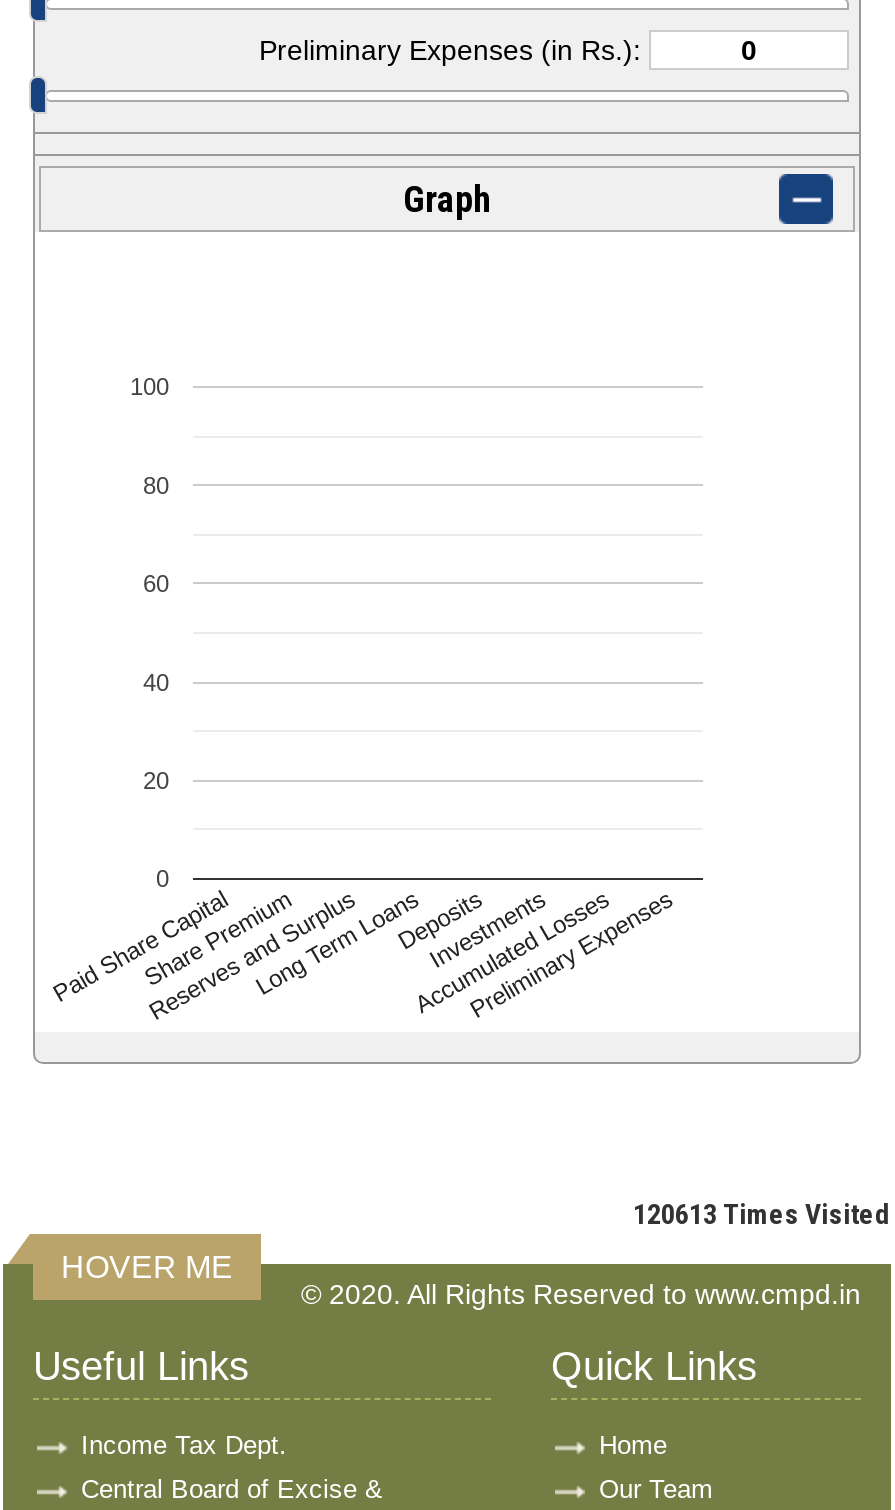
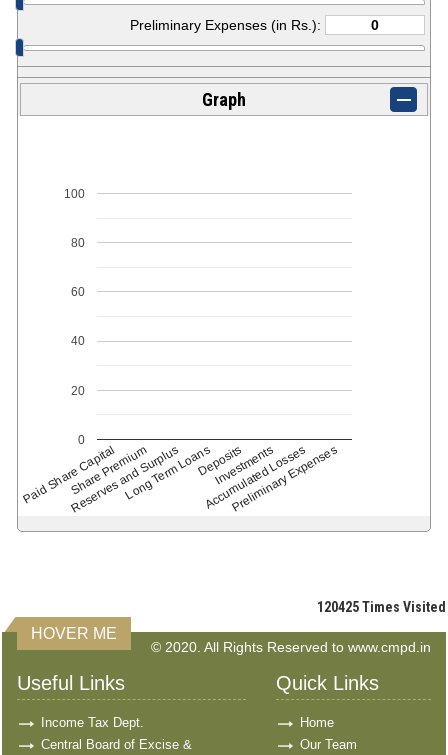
- 120613 Times Visited
+ 120425 Times Visited
